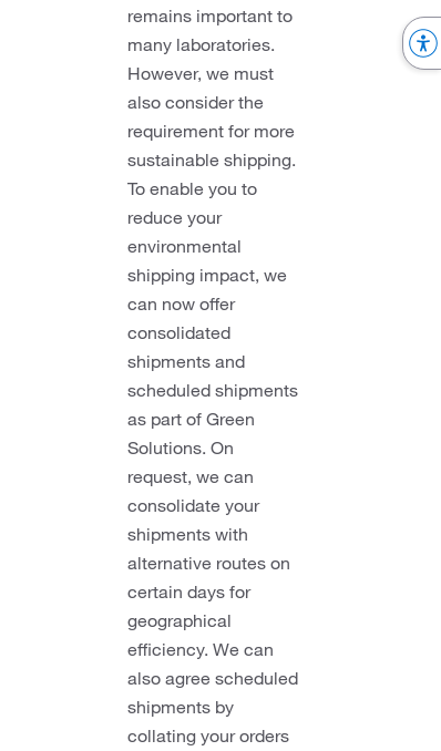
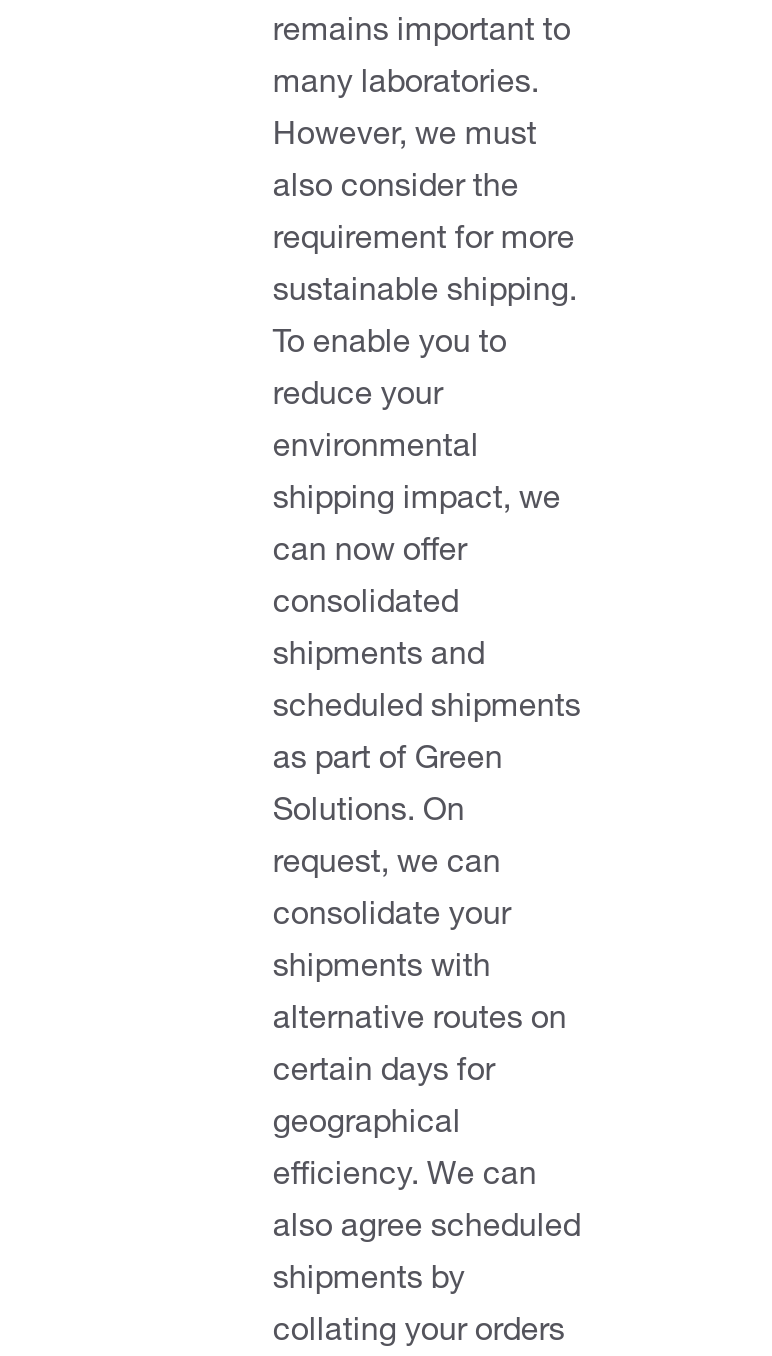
- [image]
